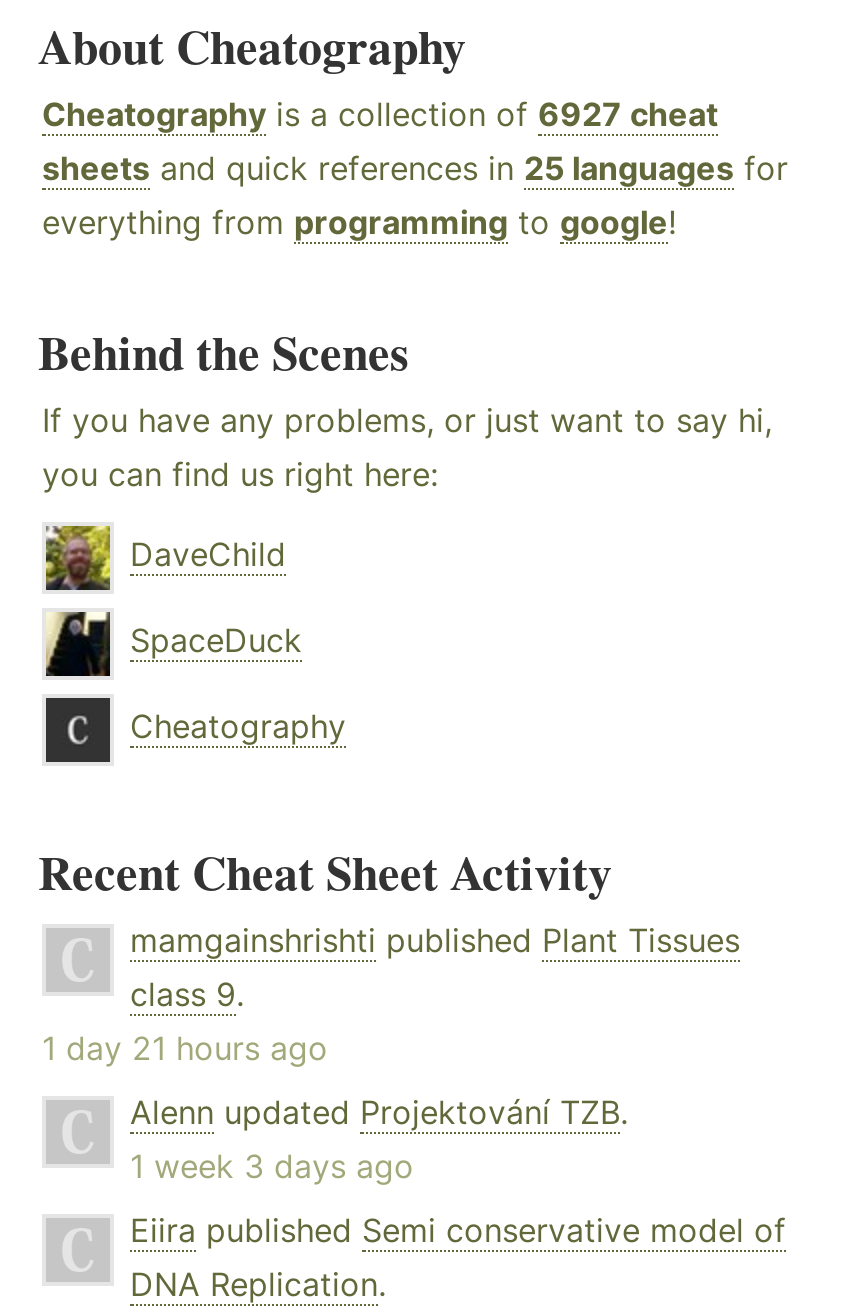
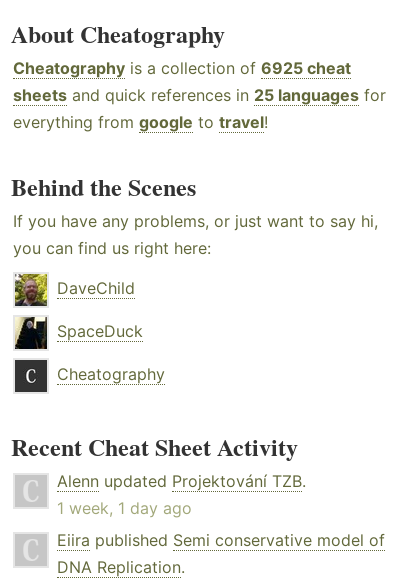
- Cheatography is a collection of 6927 cheat
+ Cheatography is a collection of 6925 cheat

- everything from programming to google!
+ everything from google to travel!

- mamgainshrishti published Plant Tissues
- class 9.
- 1 day 21 hours ago

- 1 week 3 days ago
+ 1 week, 1 day ago
